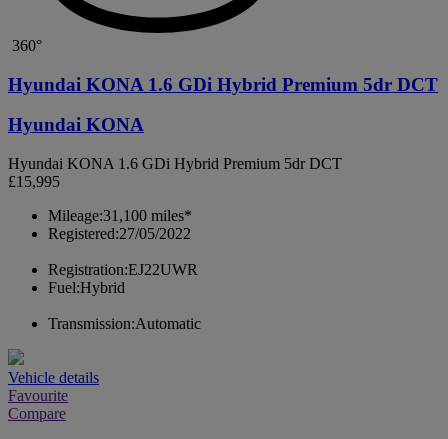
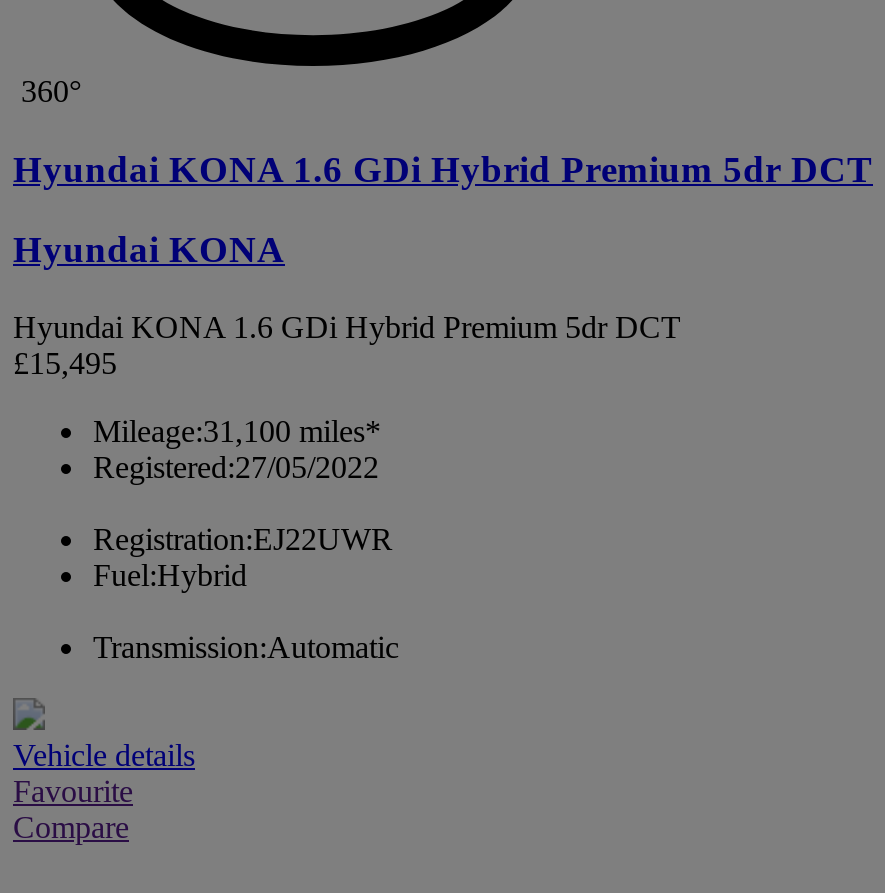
- £15,995
+ £15,495
